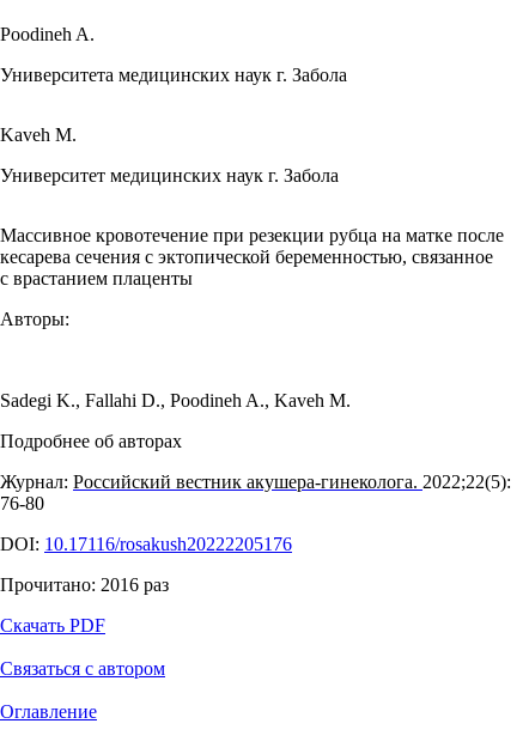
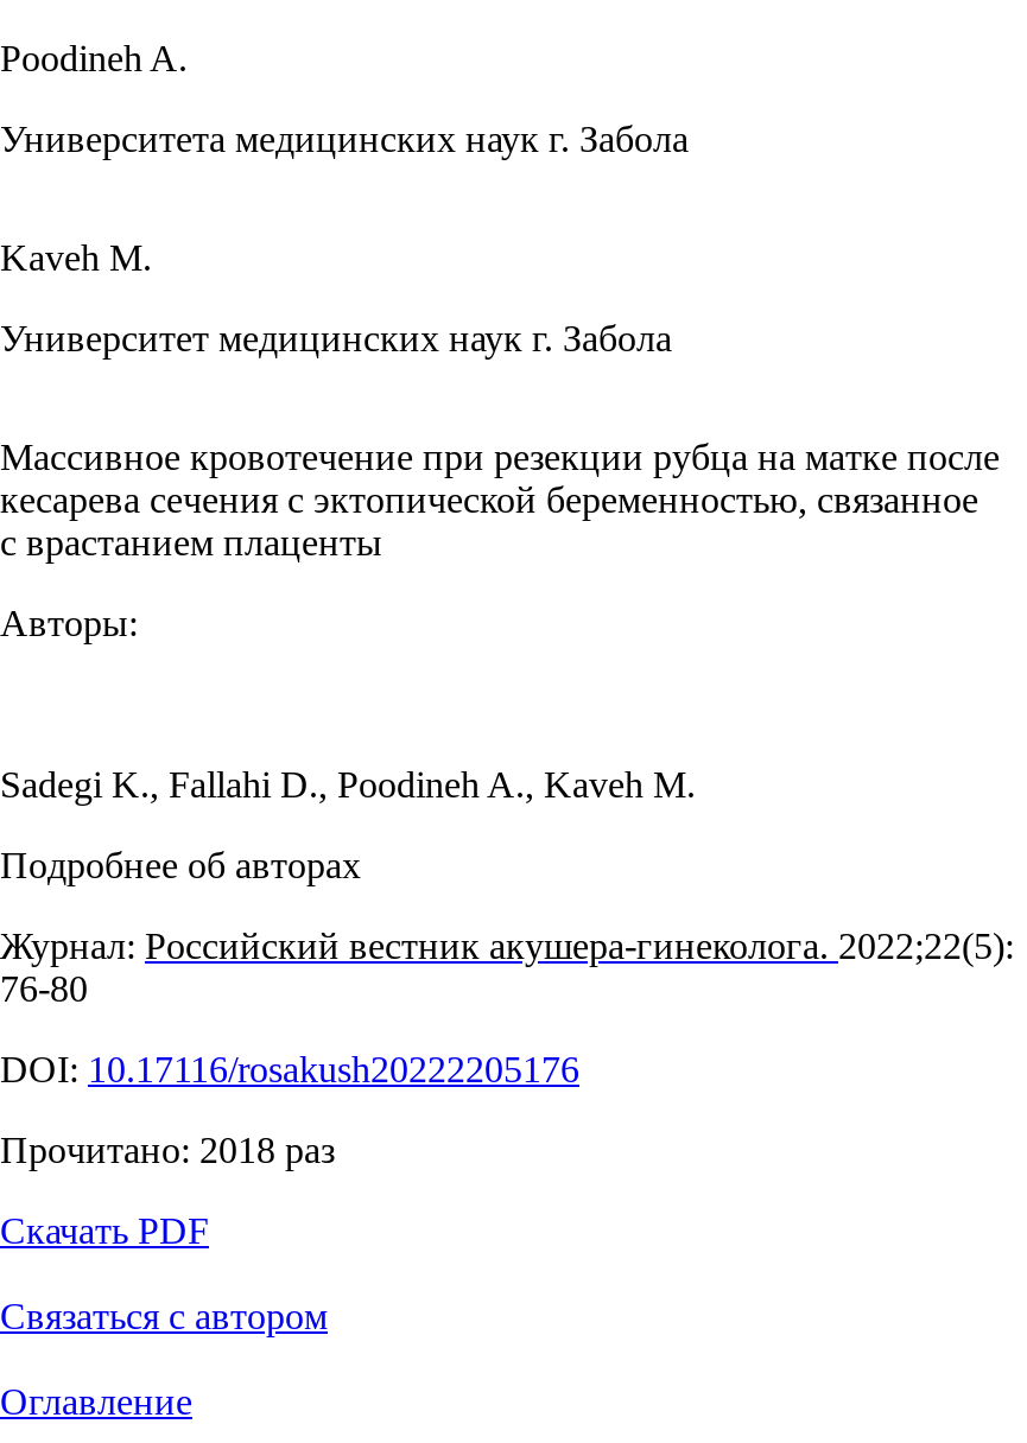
- Прочитано: 2016 раз
+ Прочитано: 2018 раз
